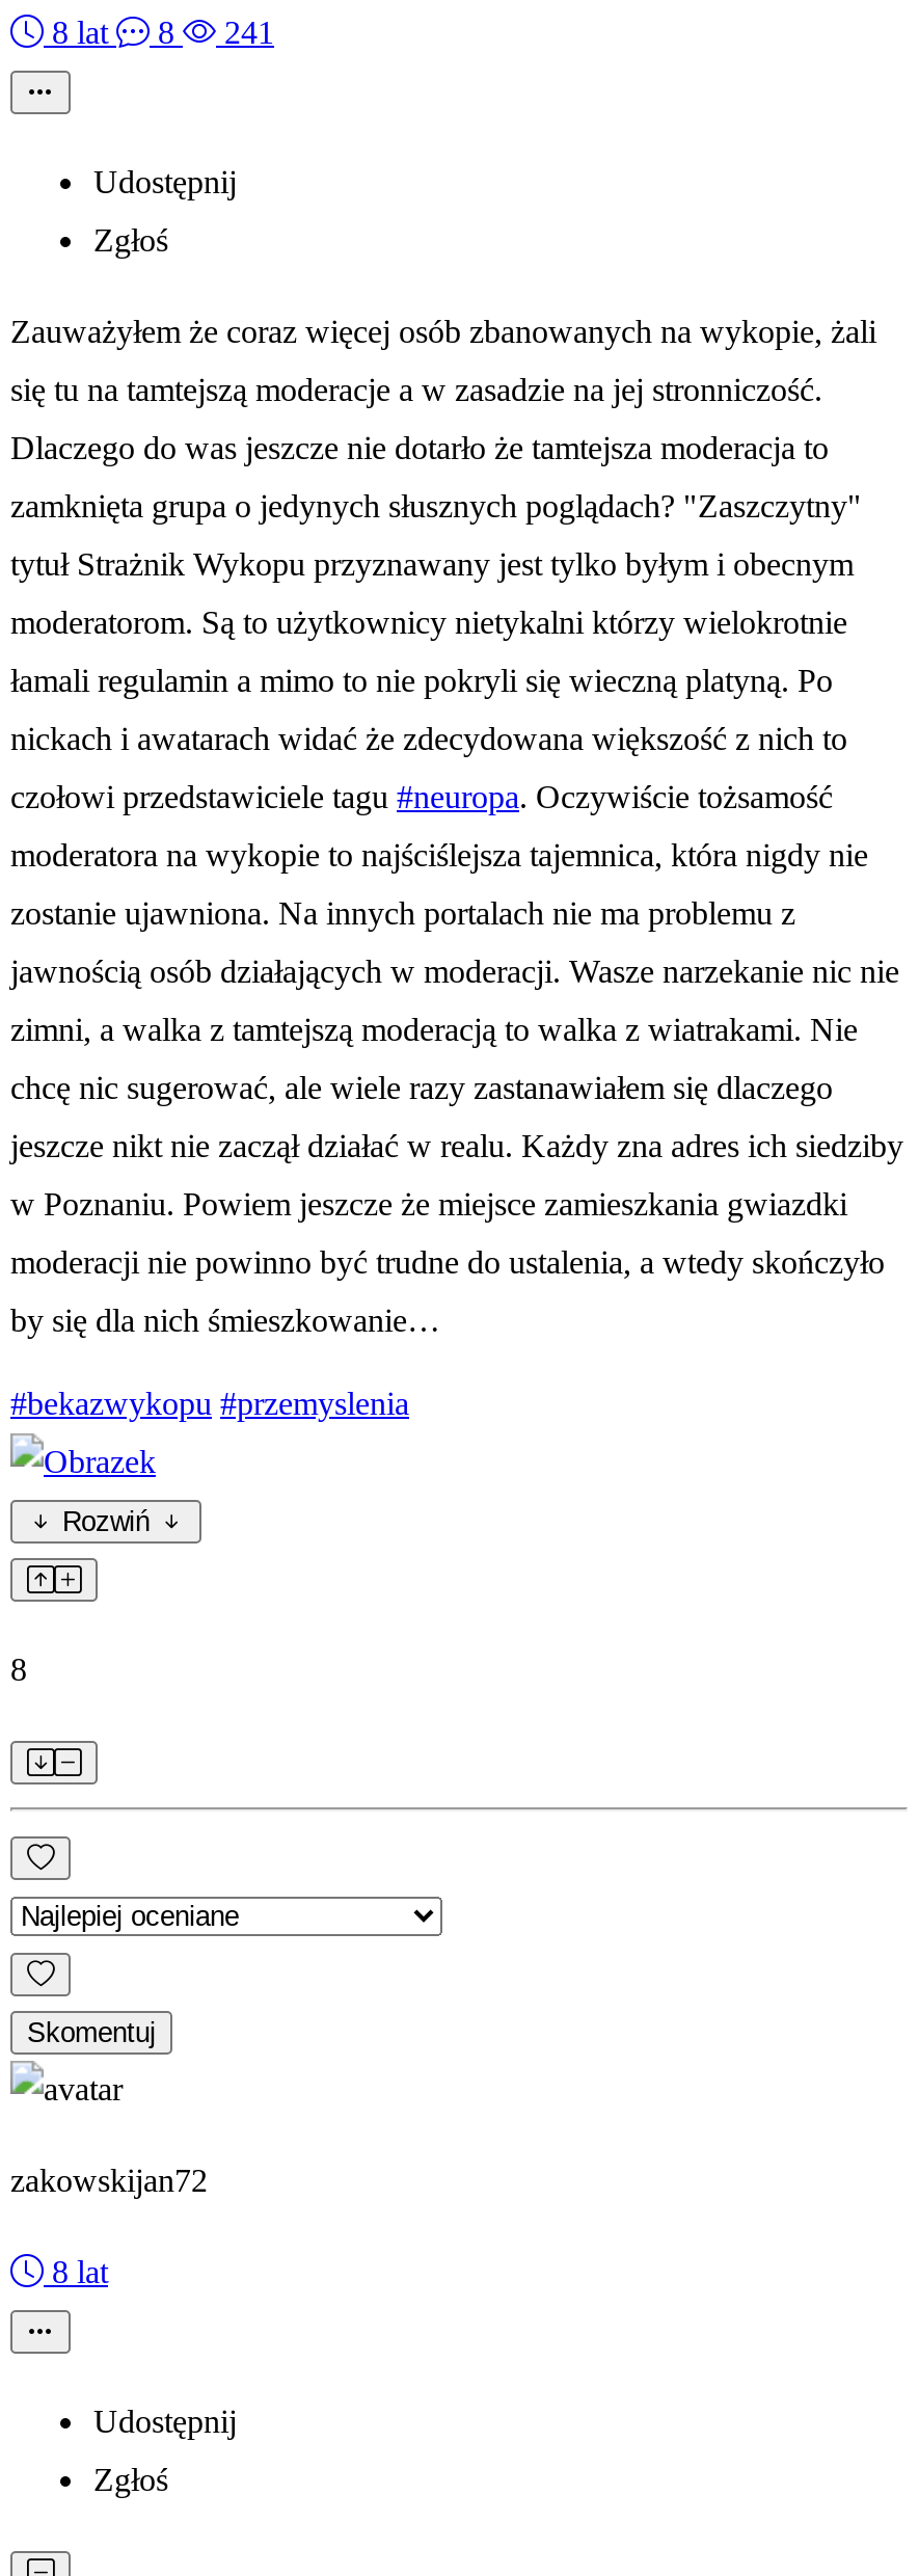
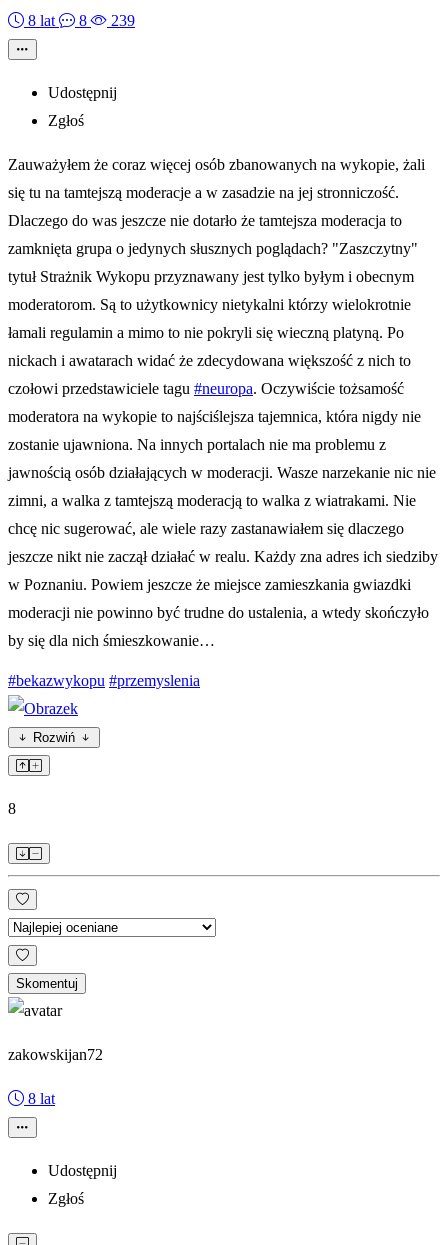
- 8 lat 8 241
+ 8 lat 8 239
